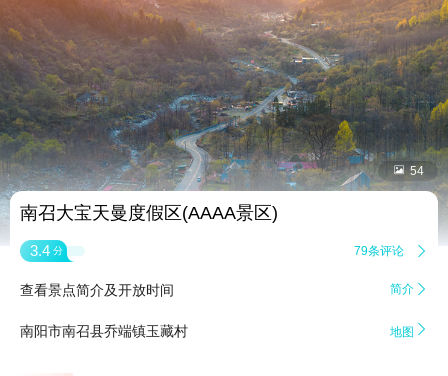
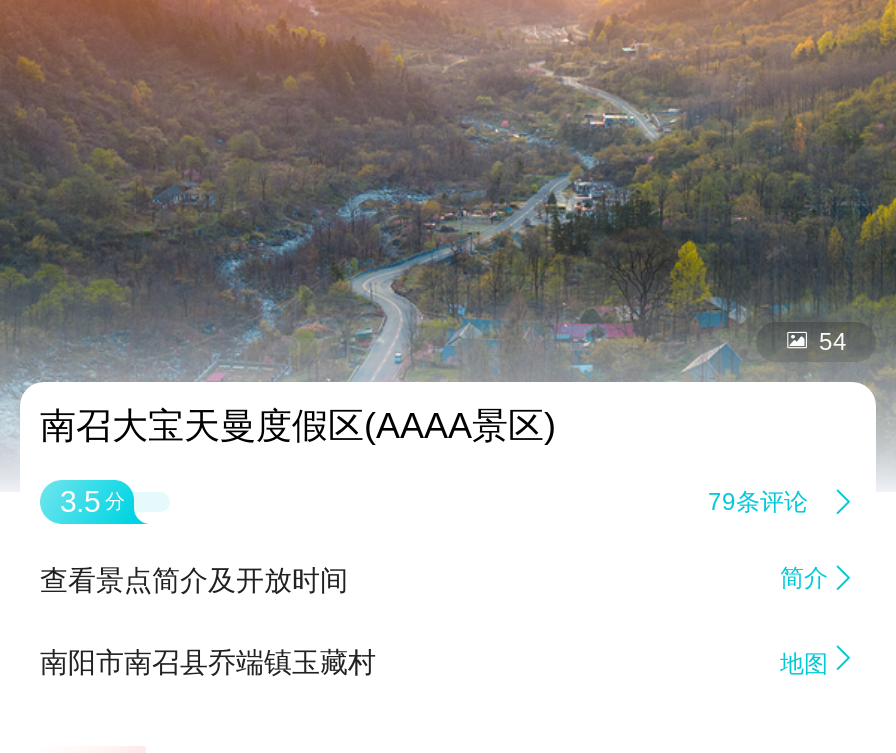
- 3.4 分
+ 3.5 分
